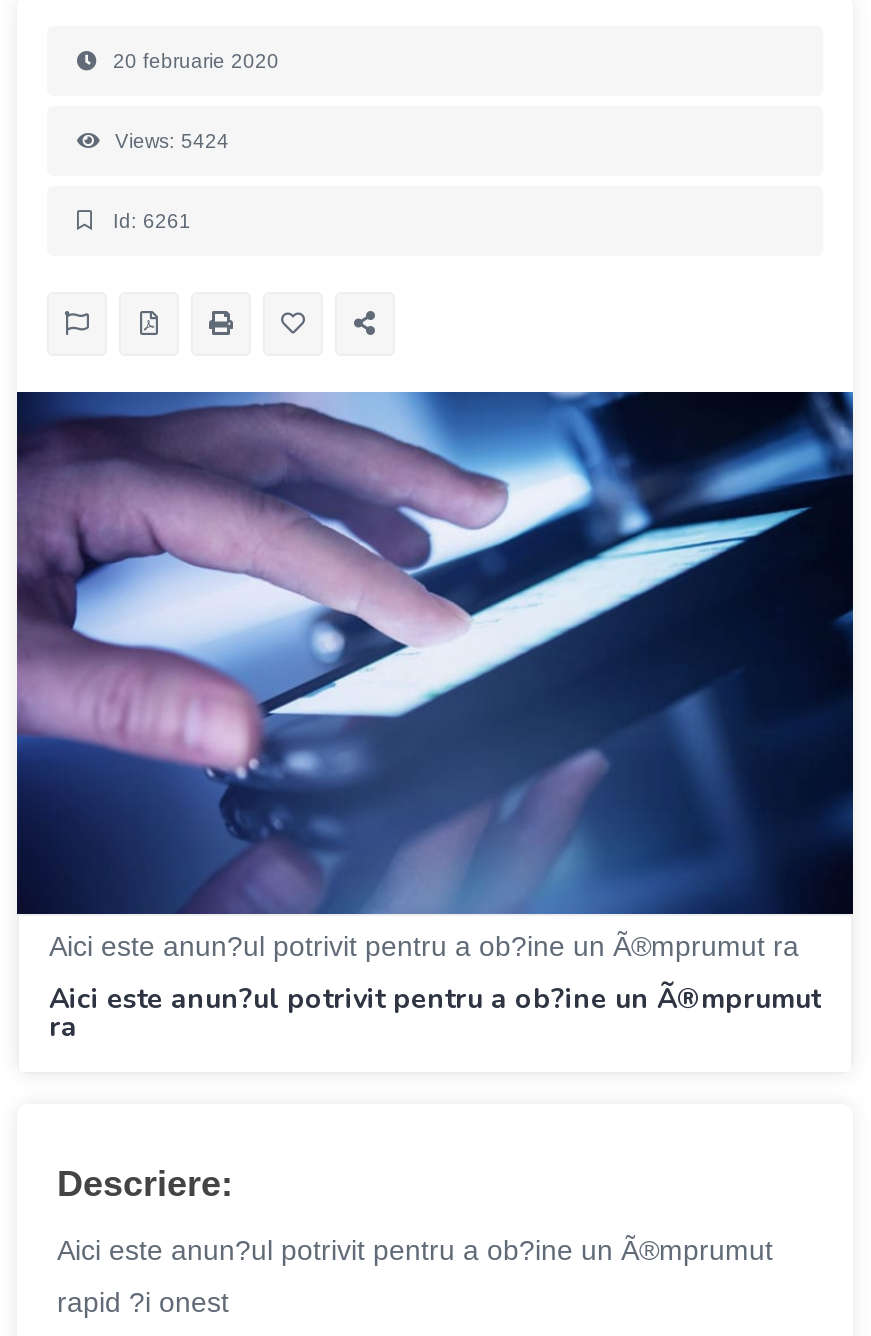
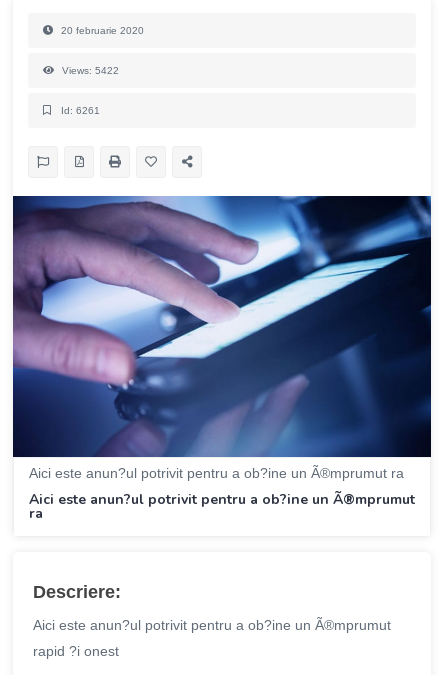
- Views: 5424
+ Views: 5422
